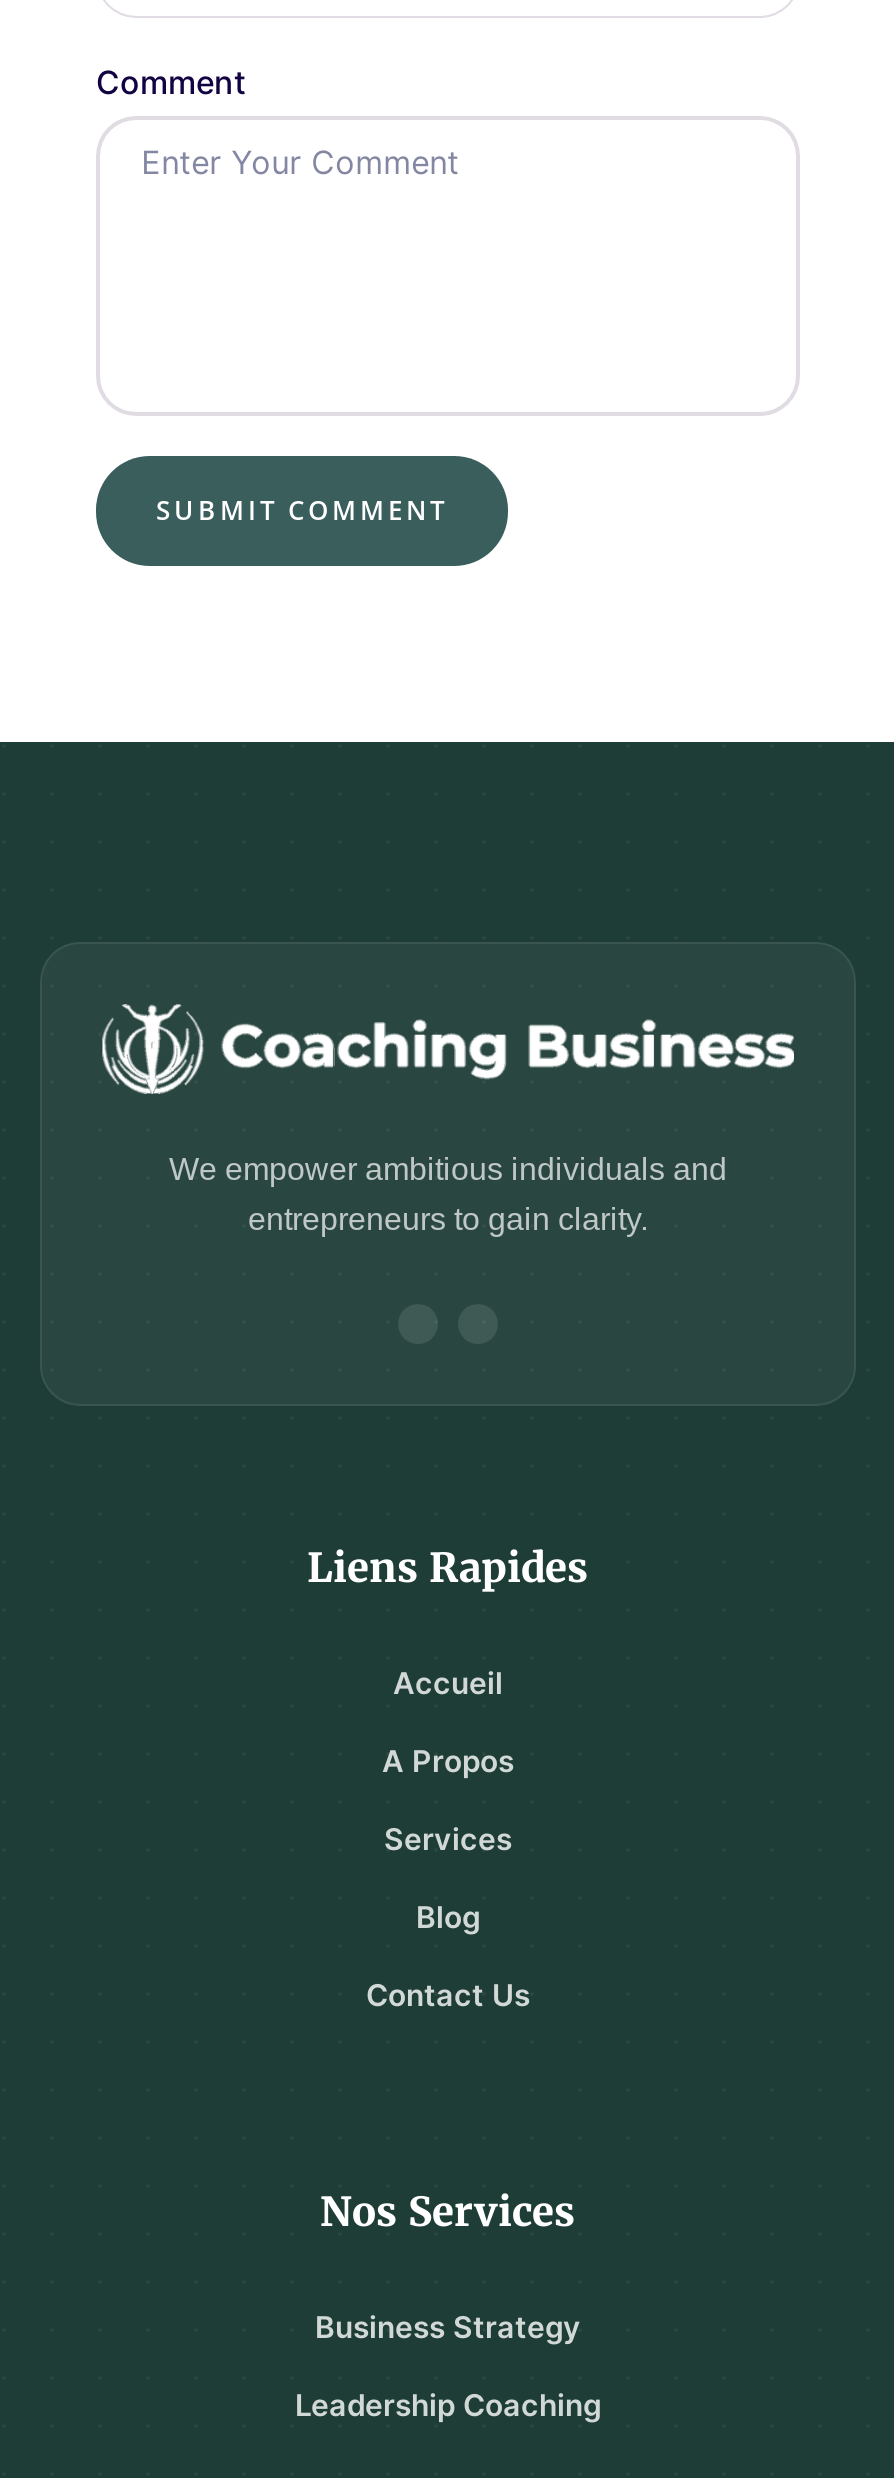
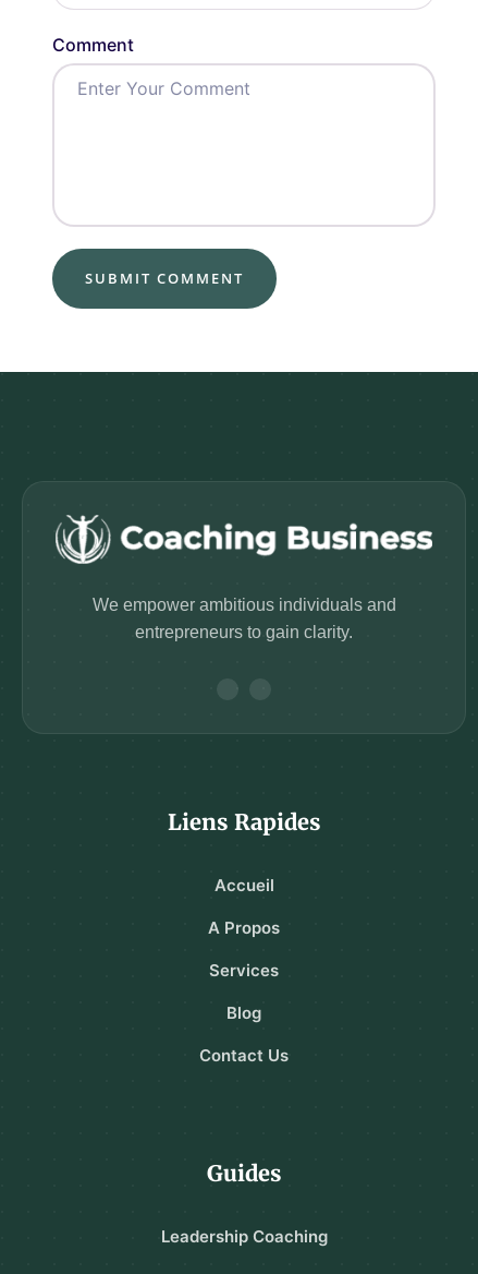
- Nos Services
- Business Strategy
+ Guides
